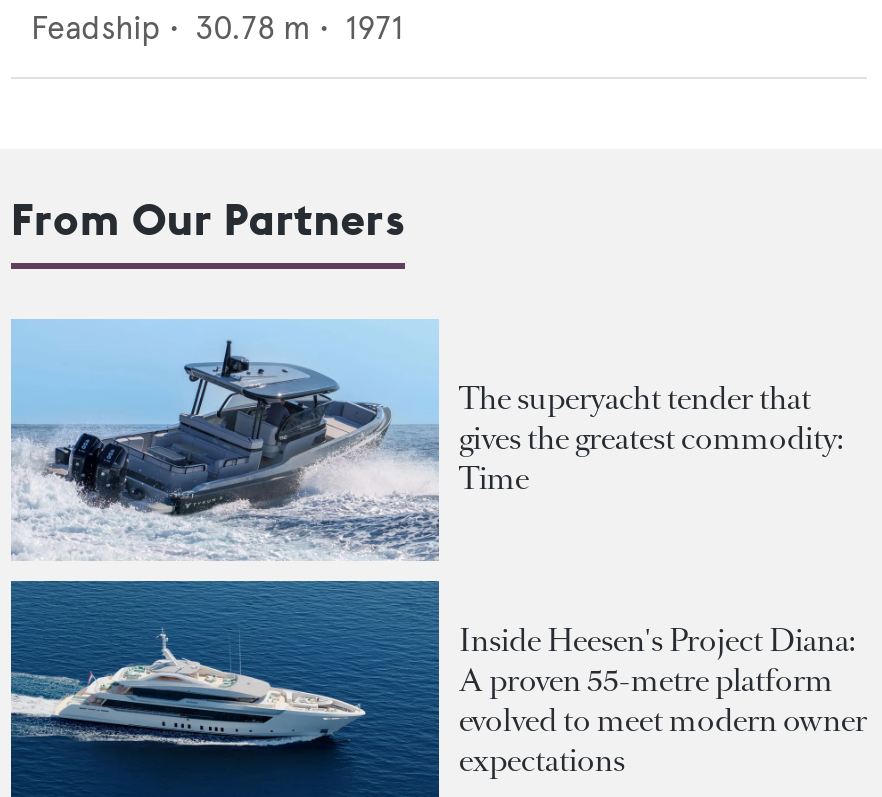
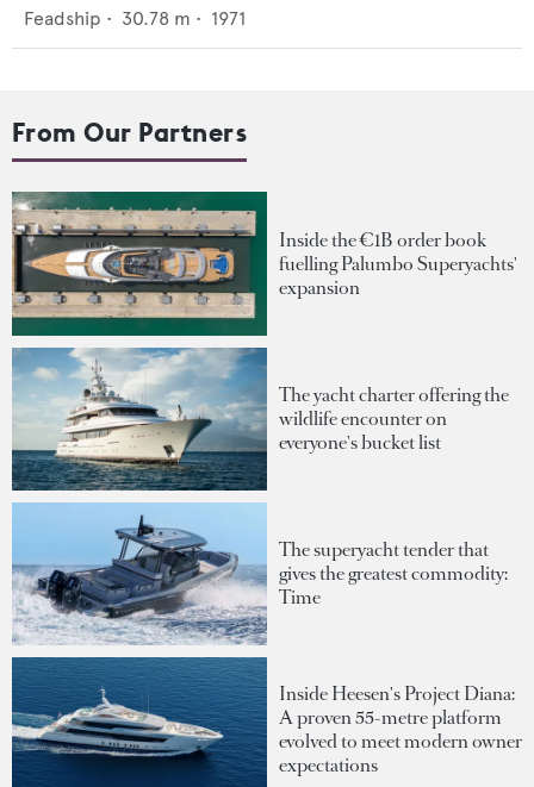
+ [image]
+ Inside the €1B order book
+ fuelling Palumbo Superyachts'
+ expansion

+ [image]
+ The yacht charter offering the
+ wildlife encounter on
+ everyone's bucket list
